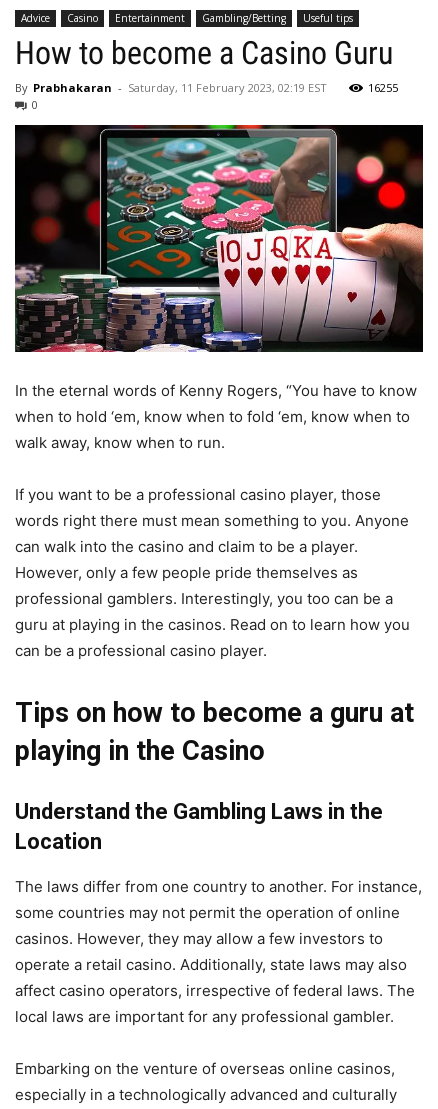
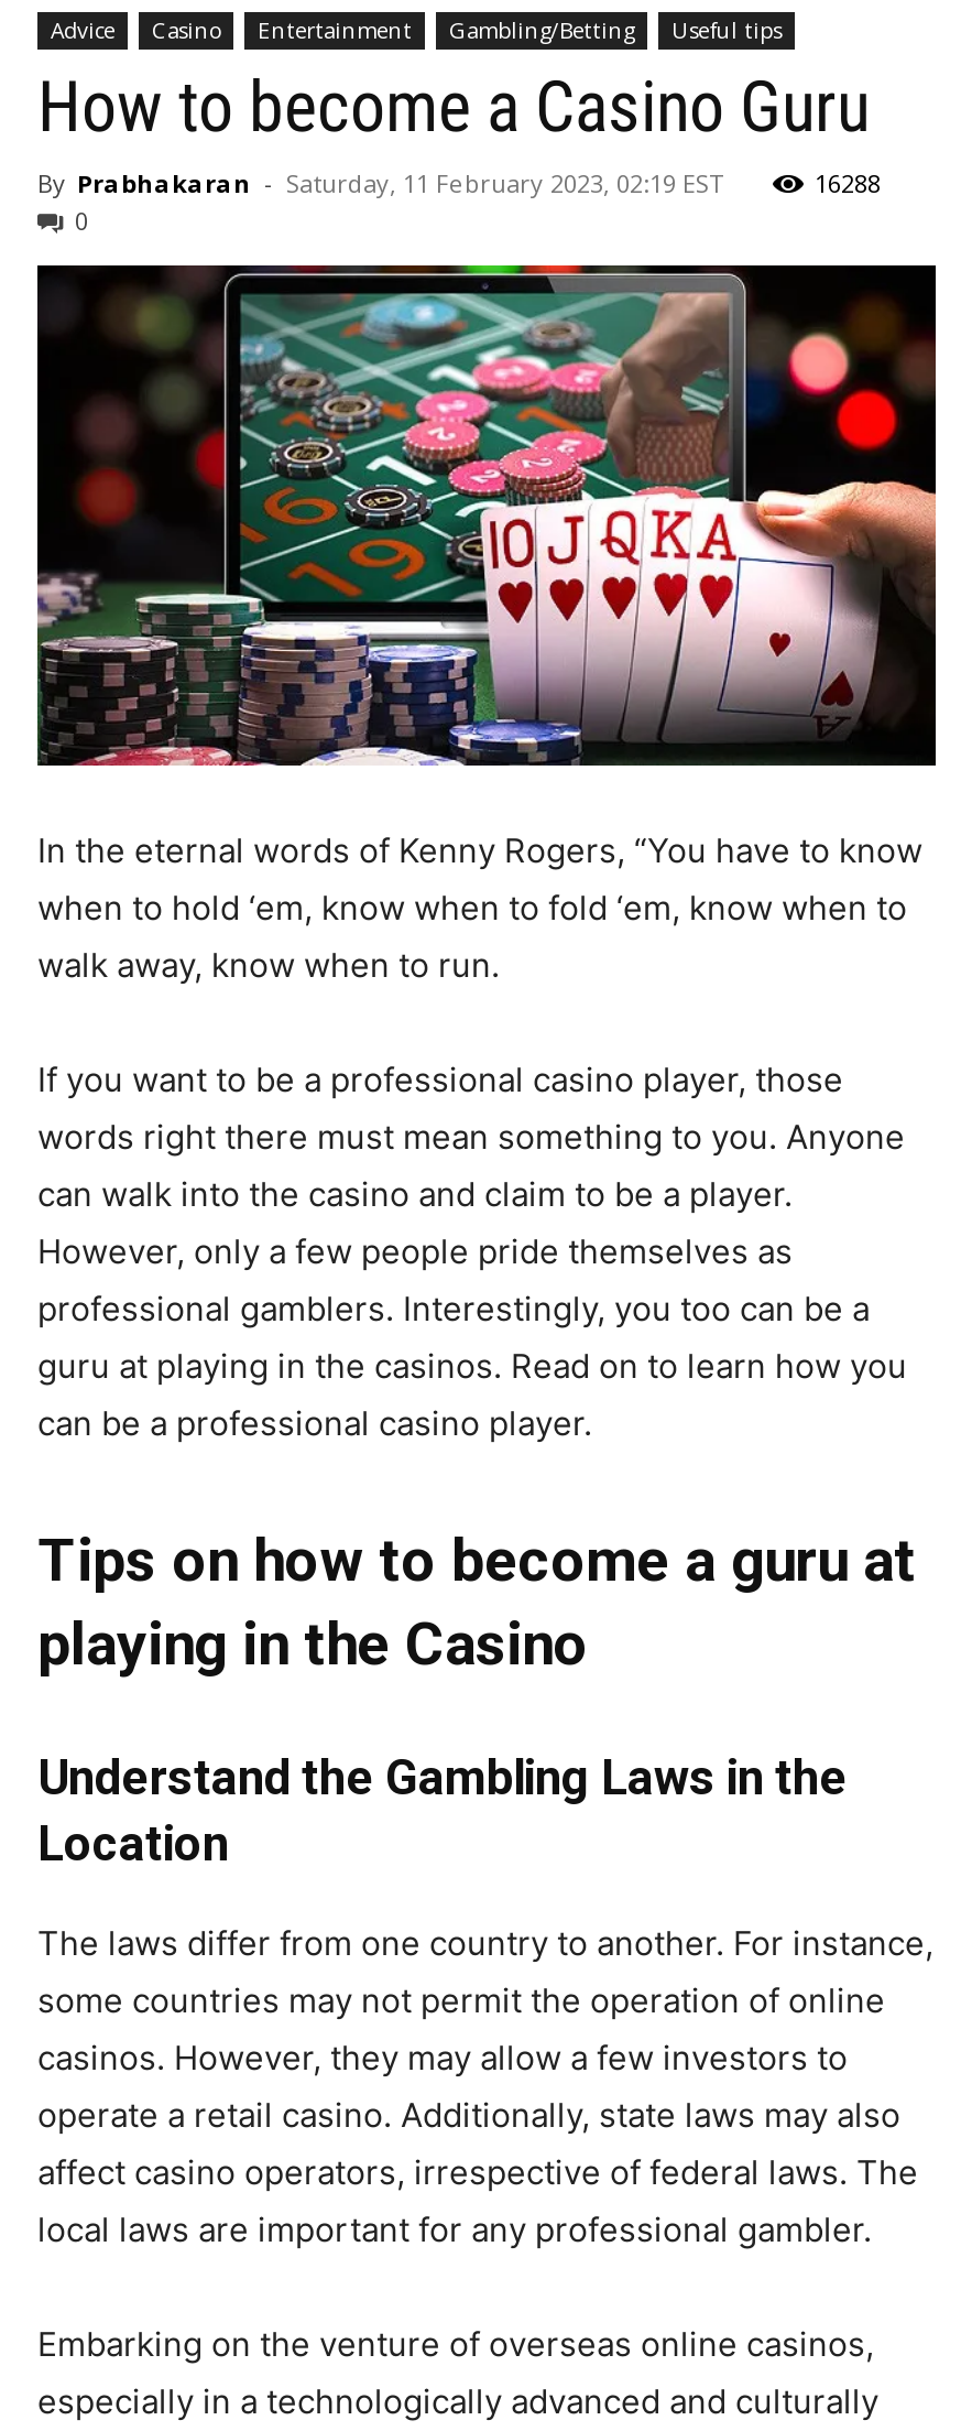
- 16255
+ 16288
